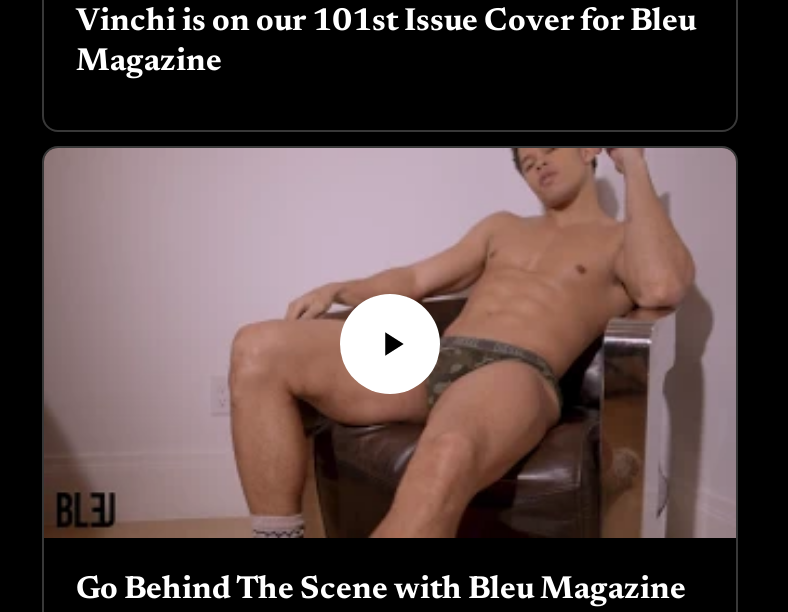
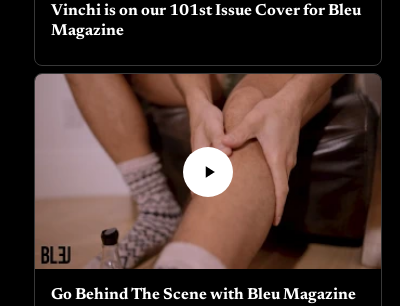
- [image]
+ [image]
